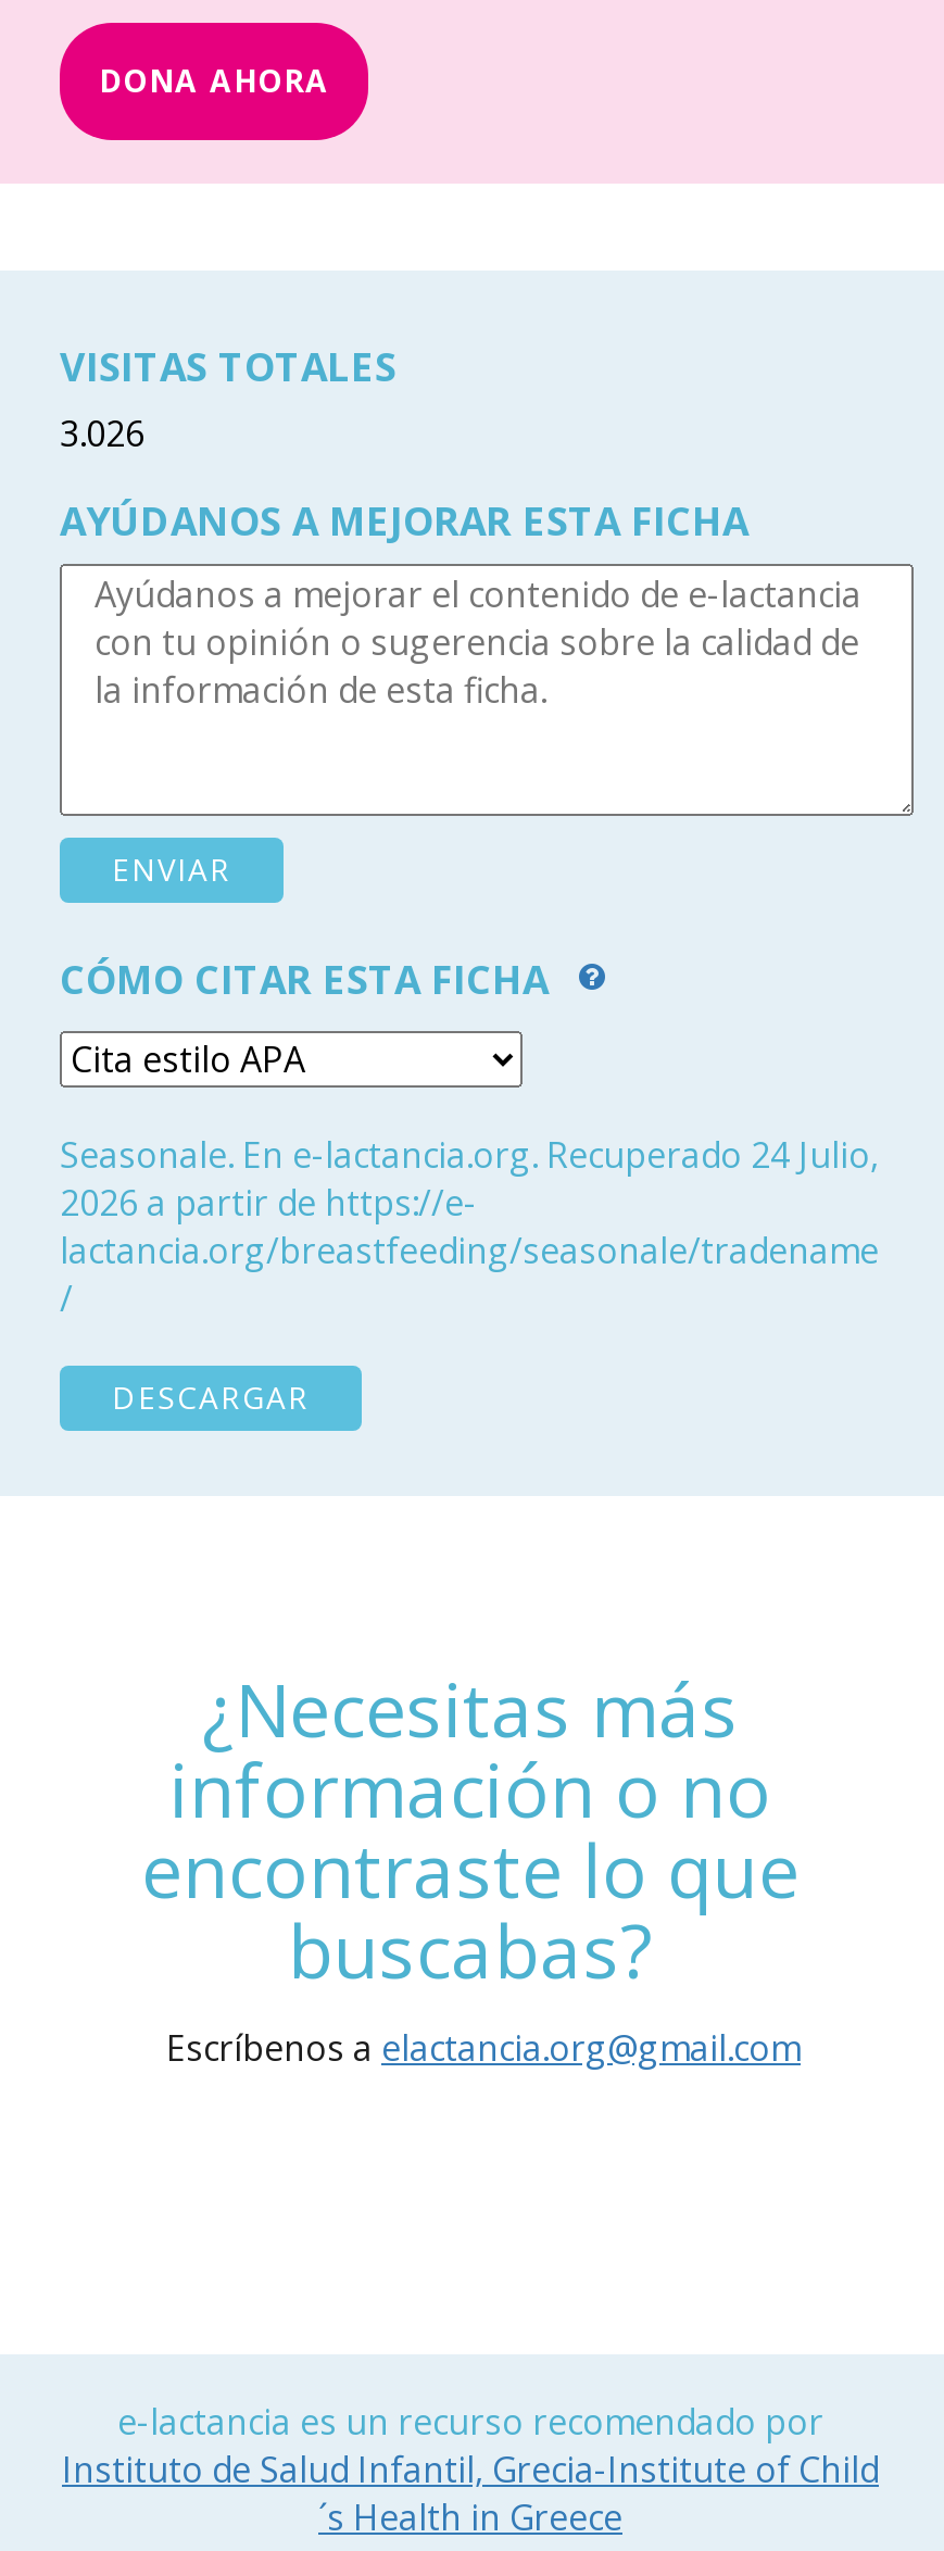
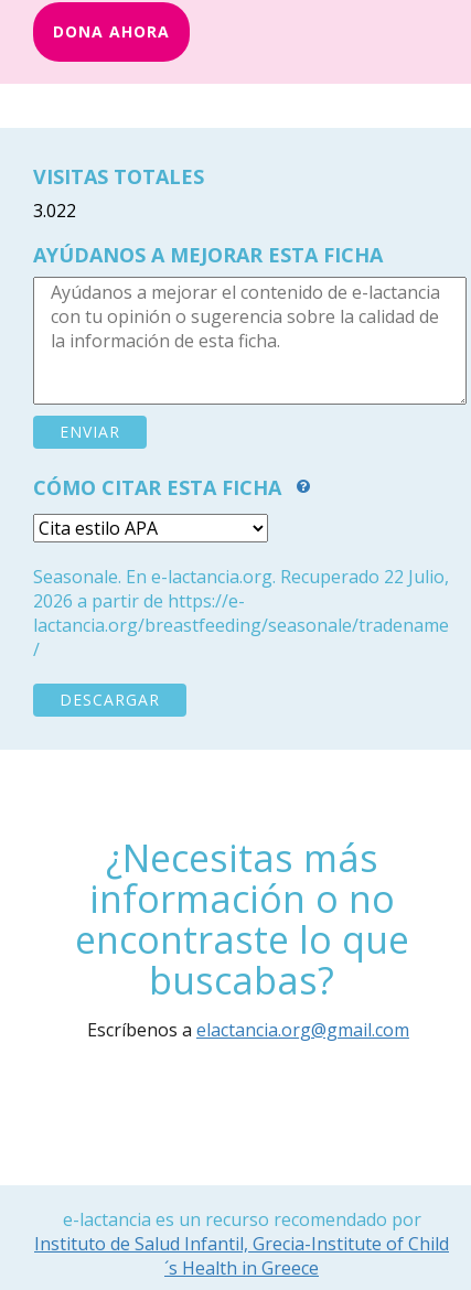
- 3.026
+ 3.022

- Seasonale. En e-lactancia.org. Recuperado 24 Julio,
+ Seasonale. En e-lactancia.org. Recuperado 22 Julio,
